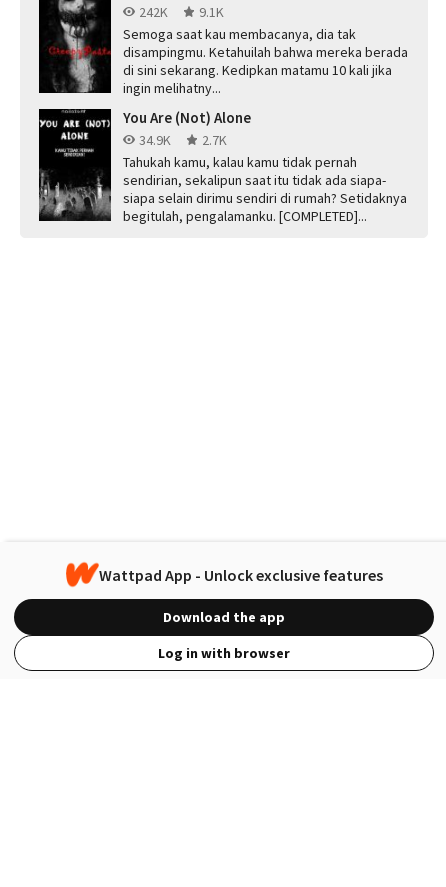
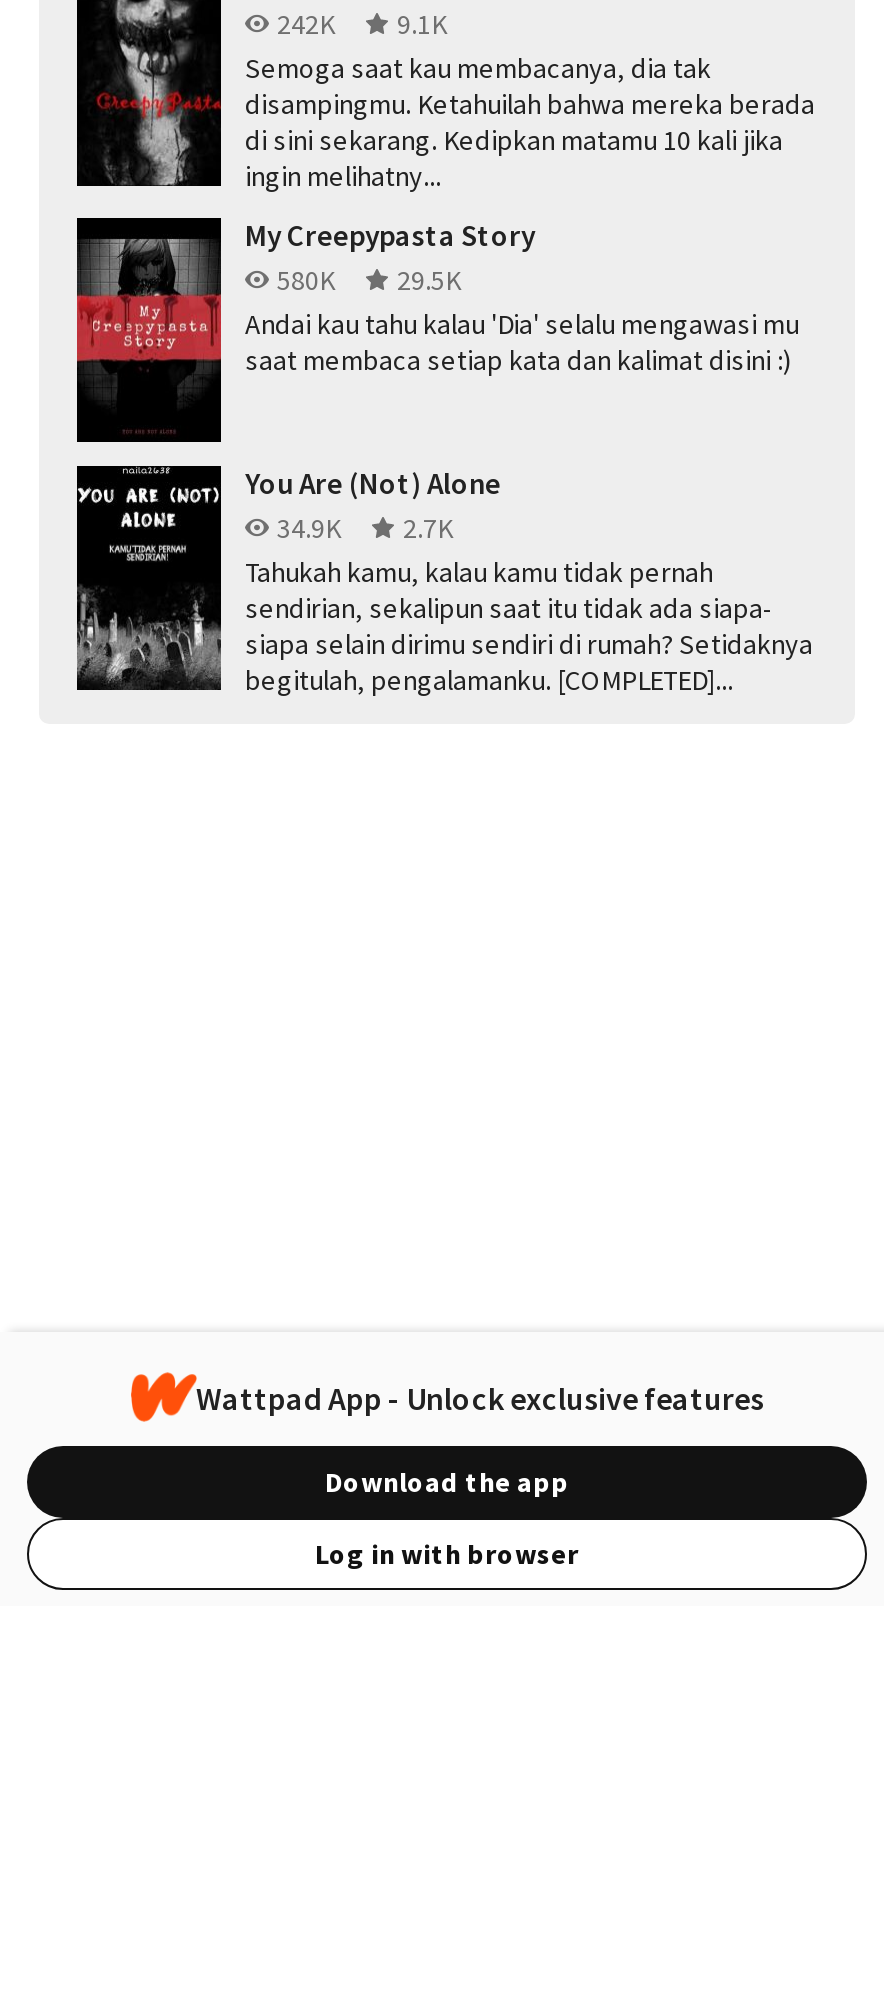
+ [image]
+ My Creepypasta Story
+ 580K
+ 29.5K
+ Andai kau tahu kalau 'Dia' selalu mengawasi mu
+ saat membaca setiap kata dan kalimat disini :)
